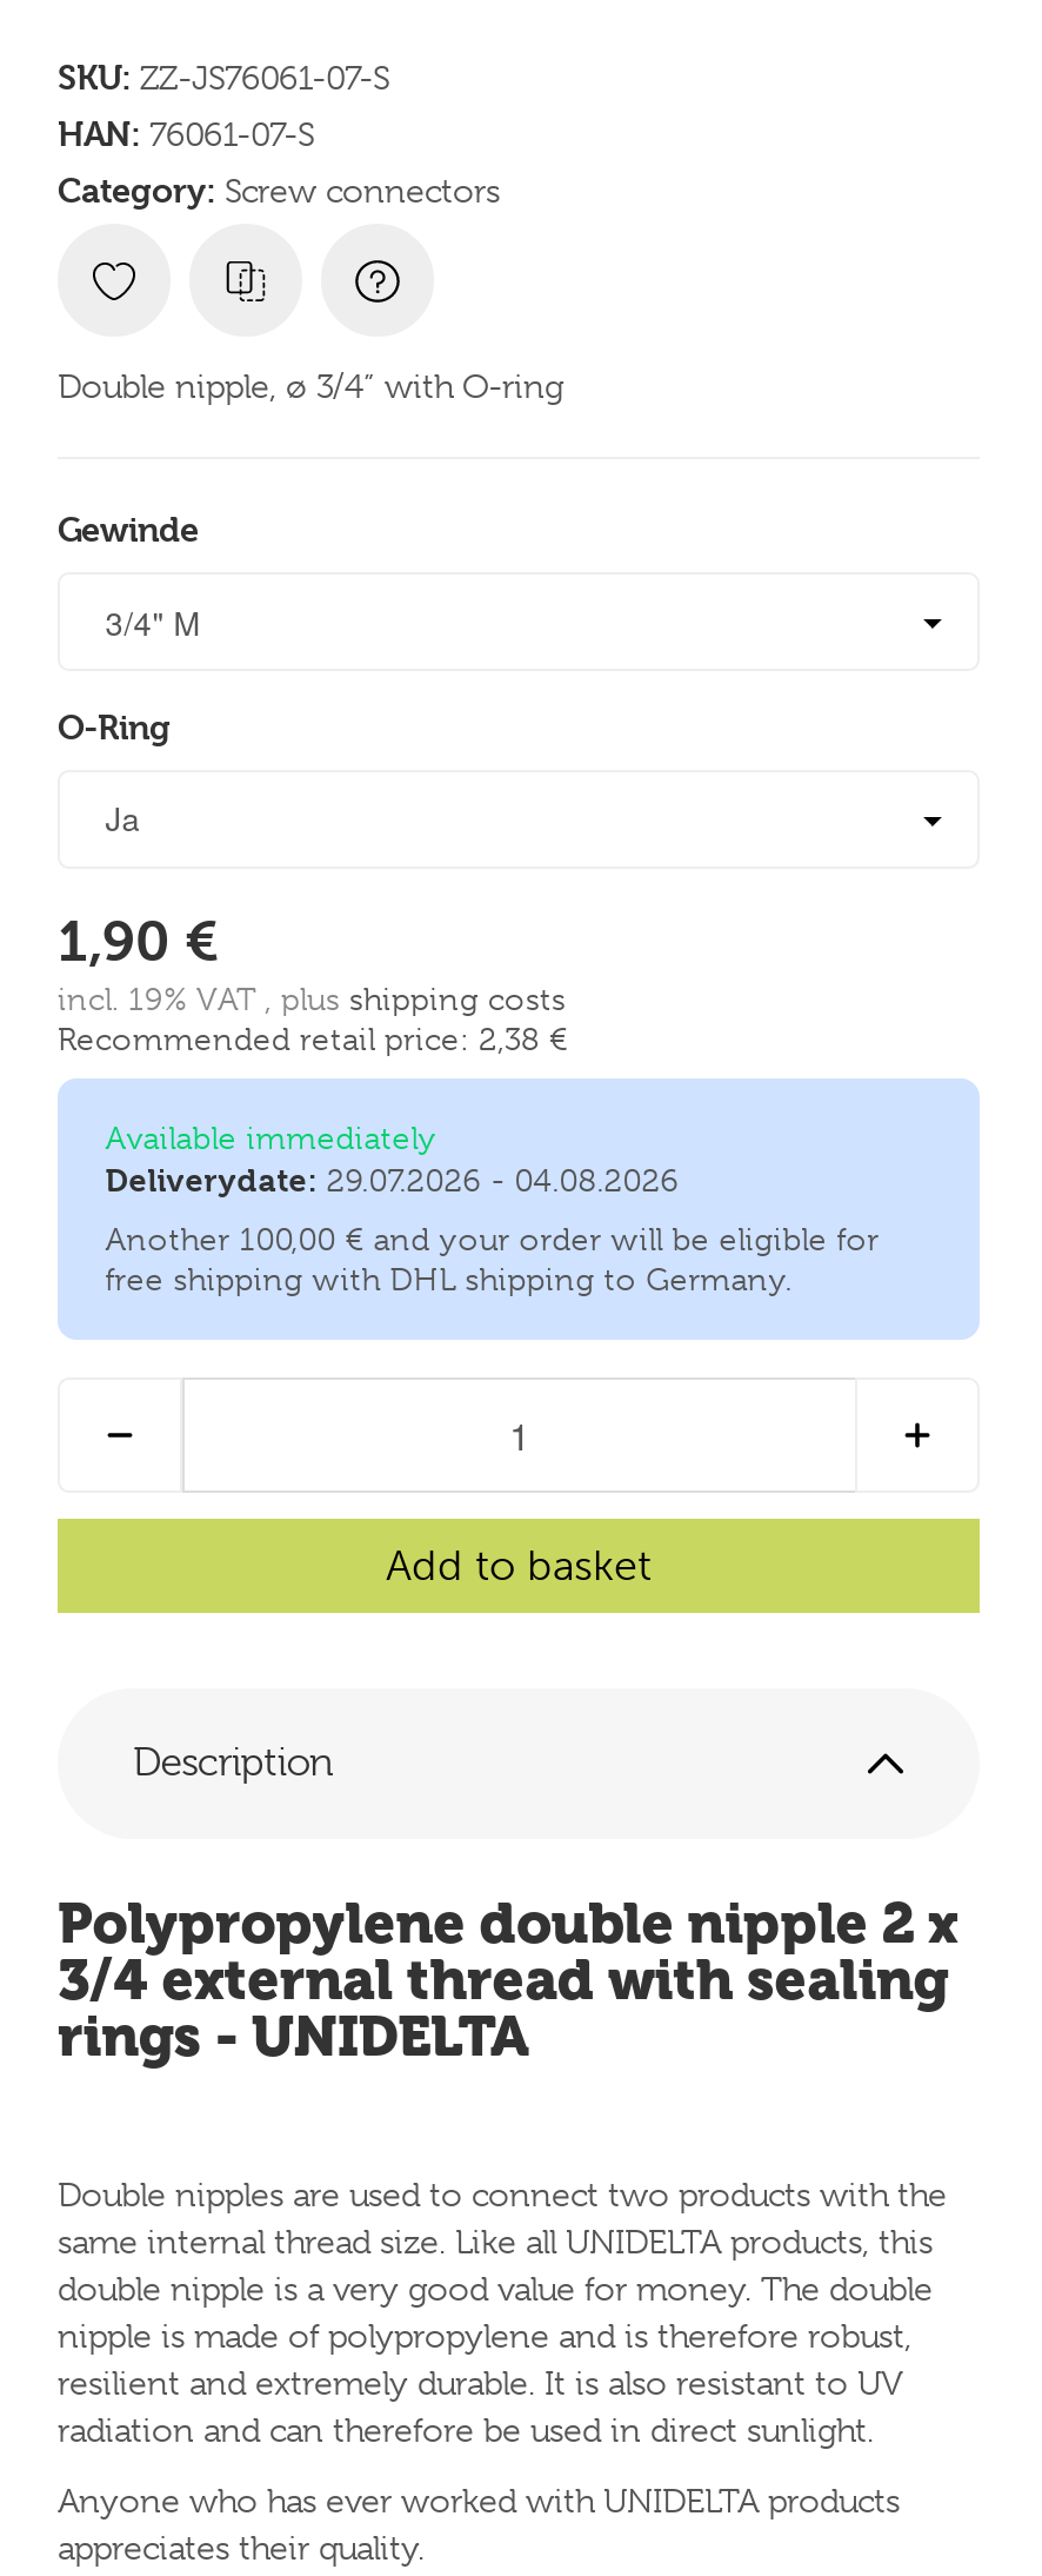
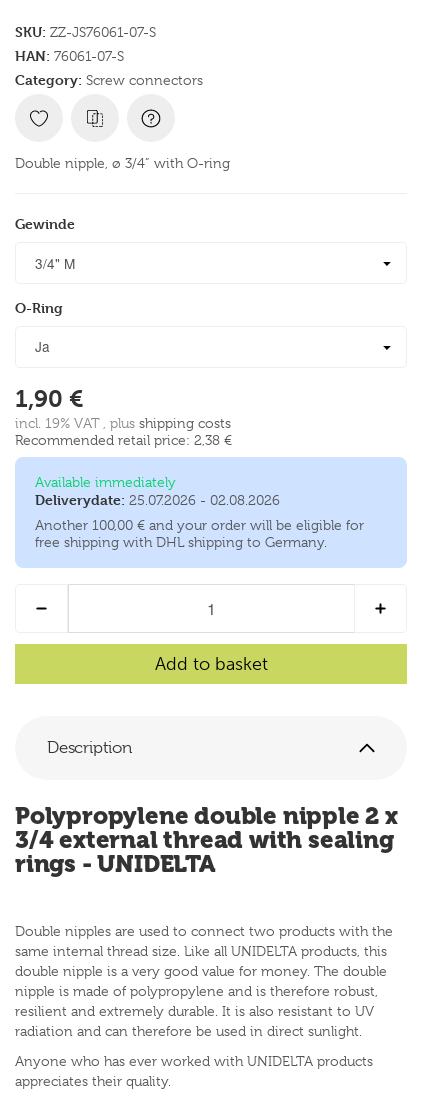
- Deliverydate: 29.07.2026 - 04.08.2026
+ Deliverydate: 25.07.2026 - 02.08.2026
